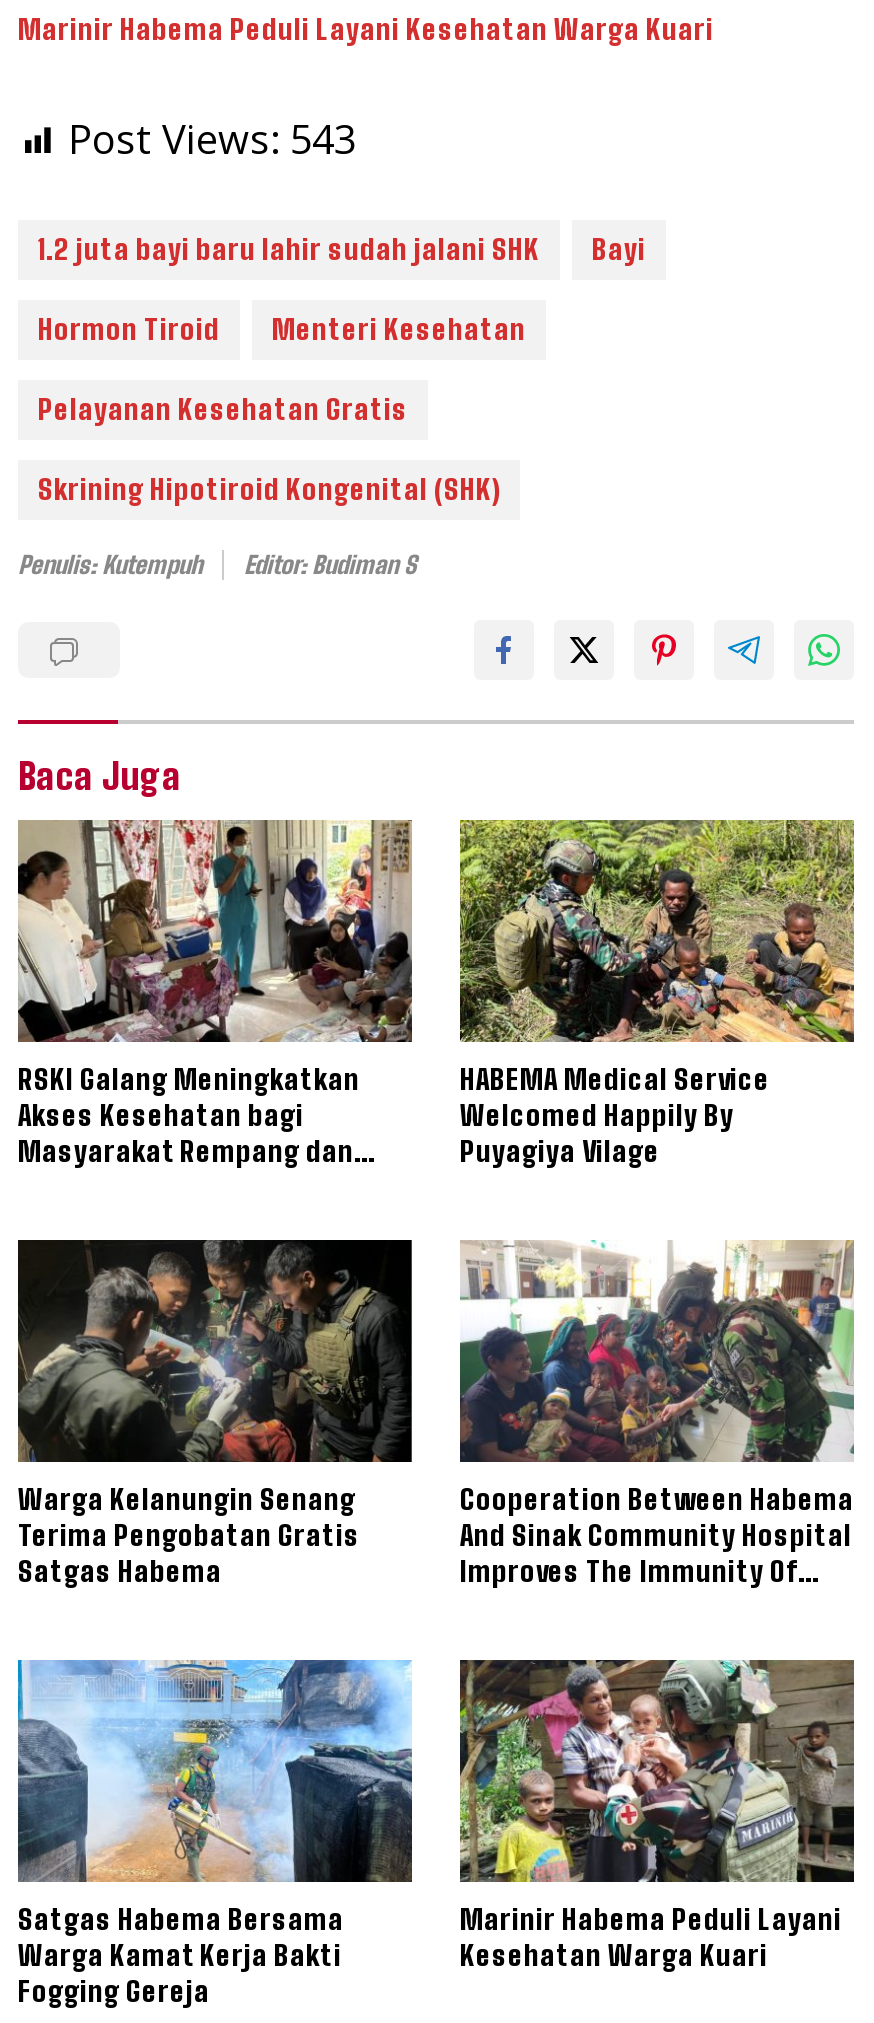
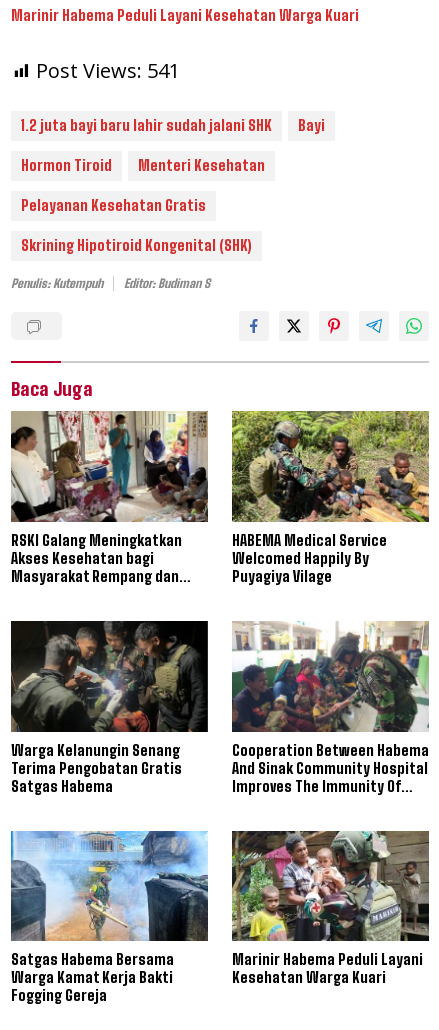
- Post Views: 543
+ Post Views: 541
